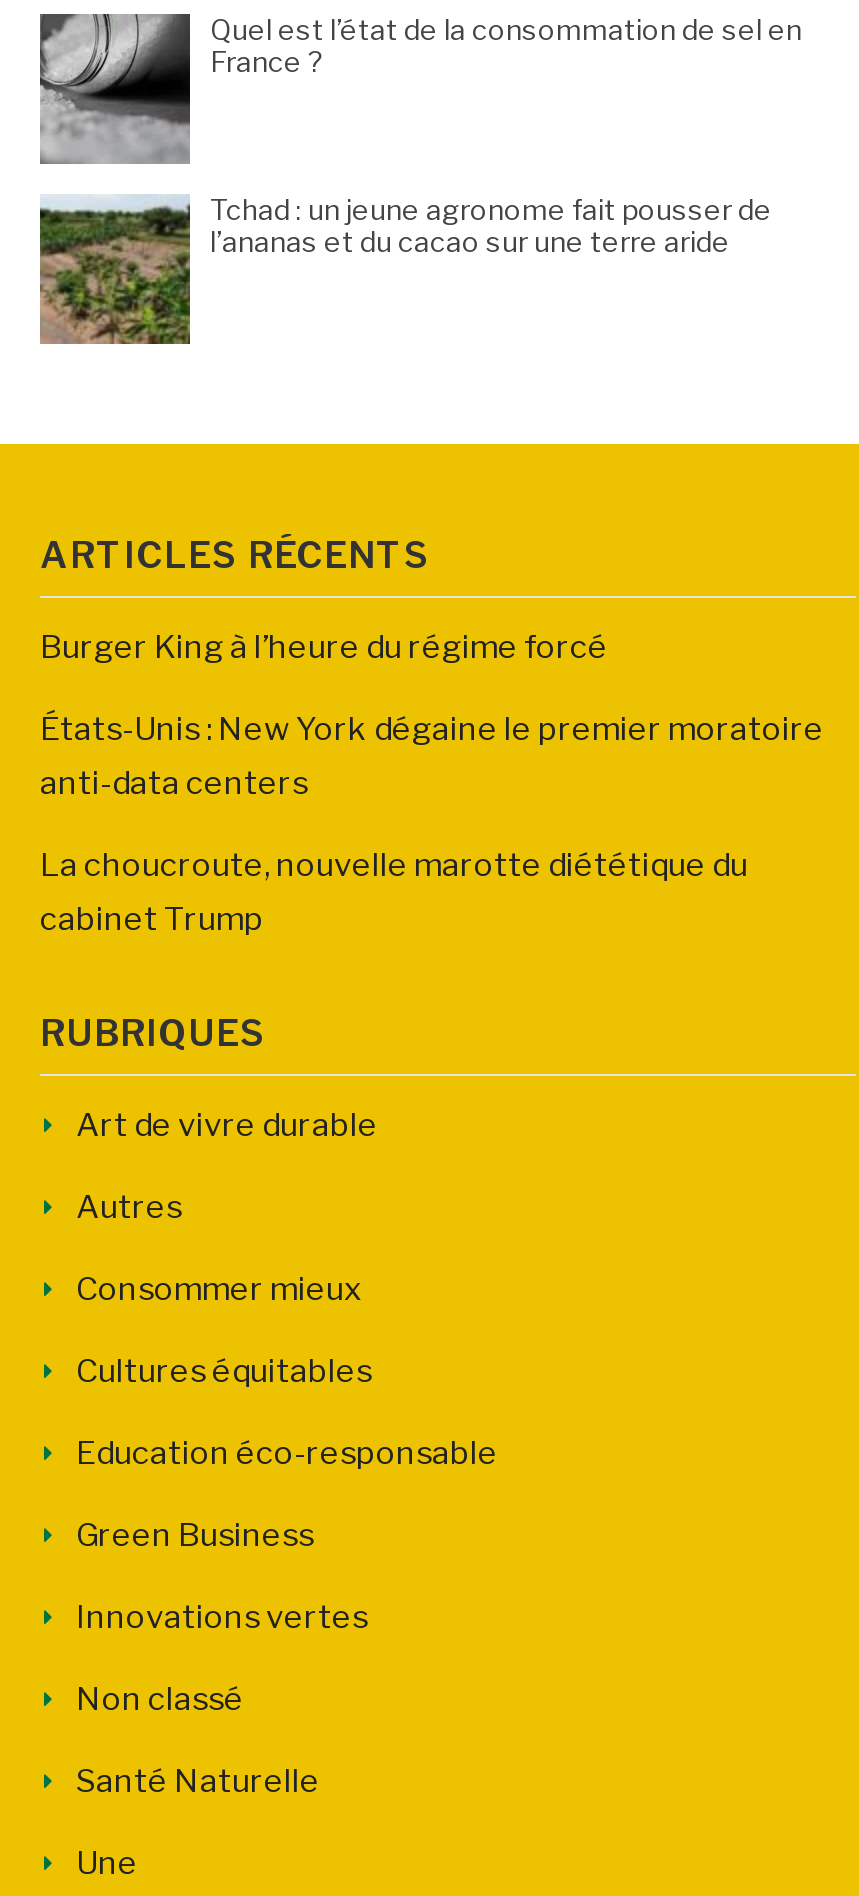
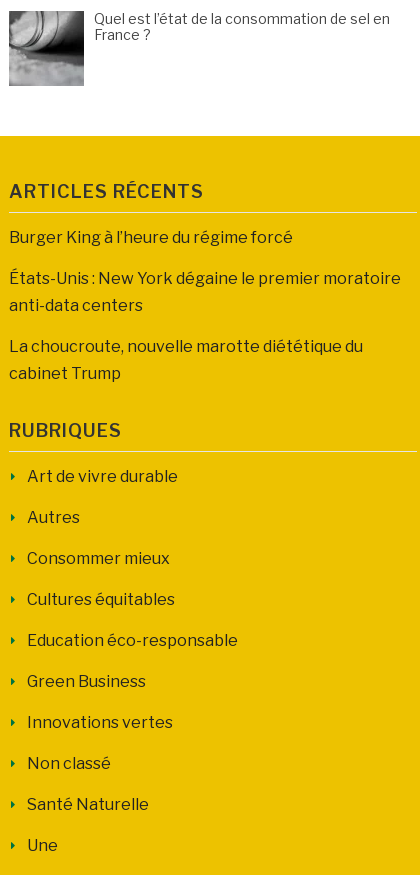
- [image]
- Tchad : un jeune agronome fait pousser de
- l’ananas et du cacao sur une terre aride
